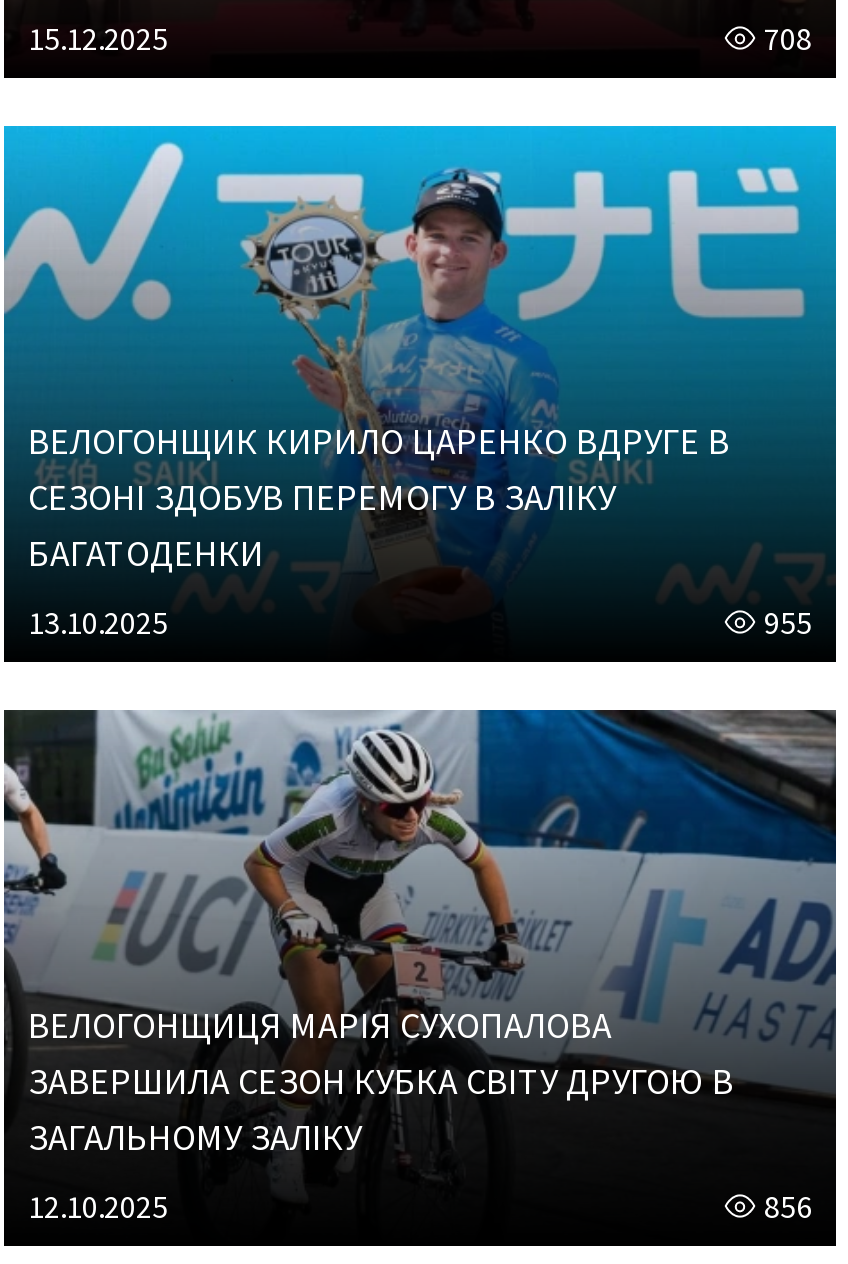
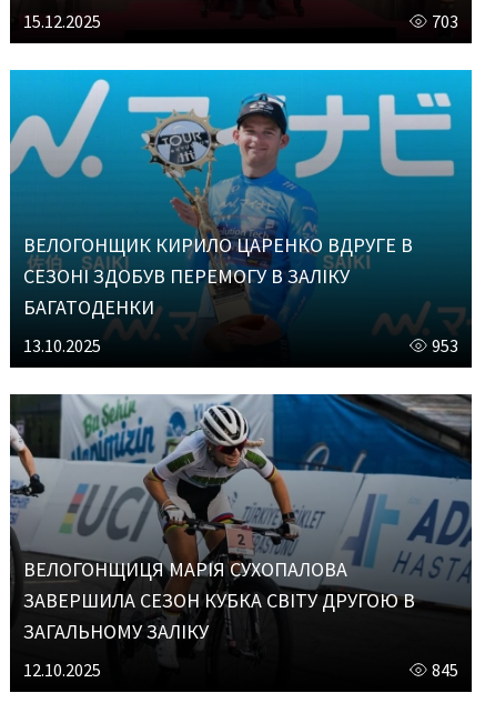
- 708
+ 703

- 955
+ 953

- 856
+ 845
